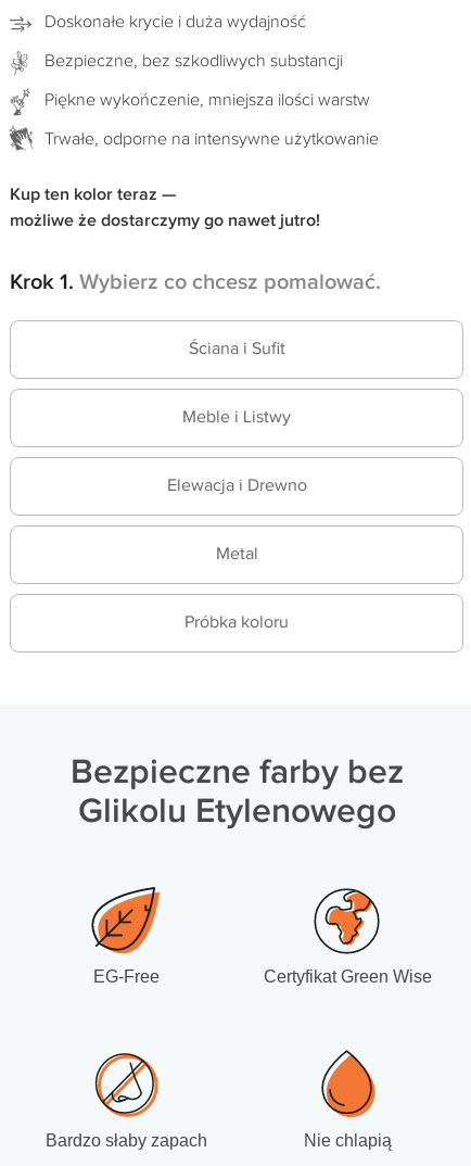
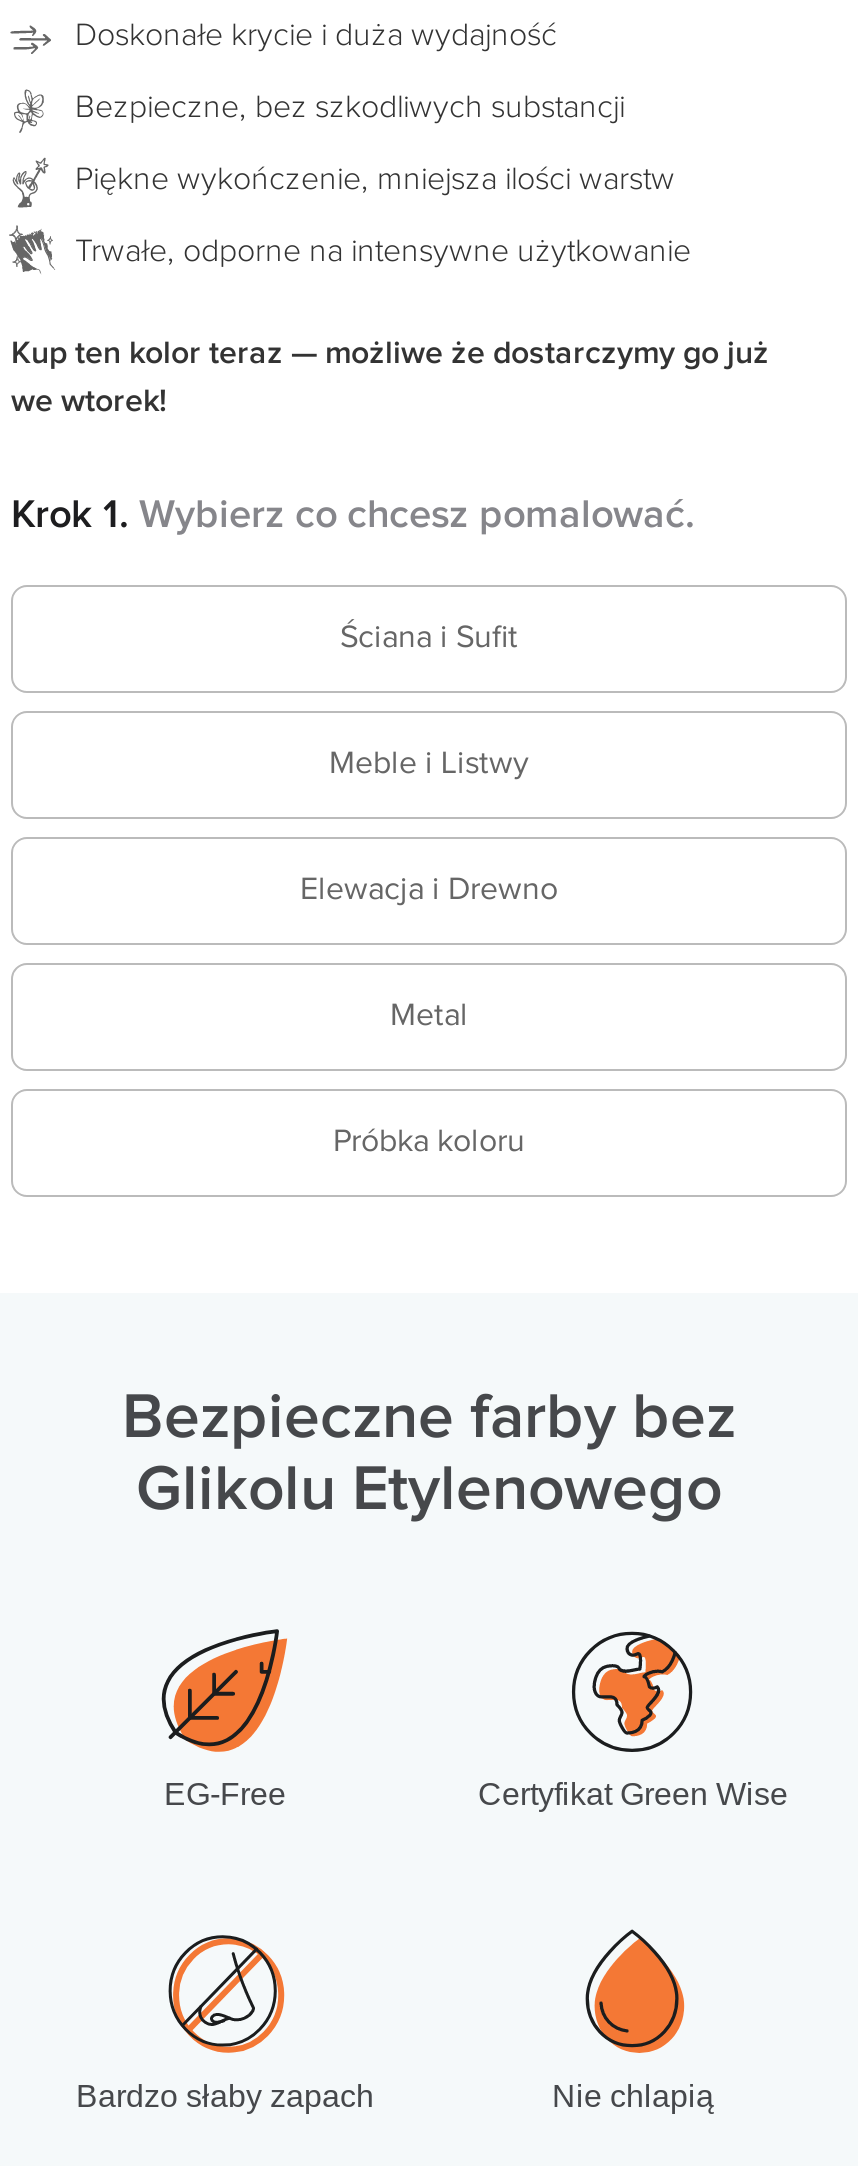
- Kup ten kolor teraz —
- możliwe że dostarczymy go nawet jutro!
+ Kup ten kolor teraz — możliwe że dostarczymy go już
+ we wtorek!
